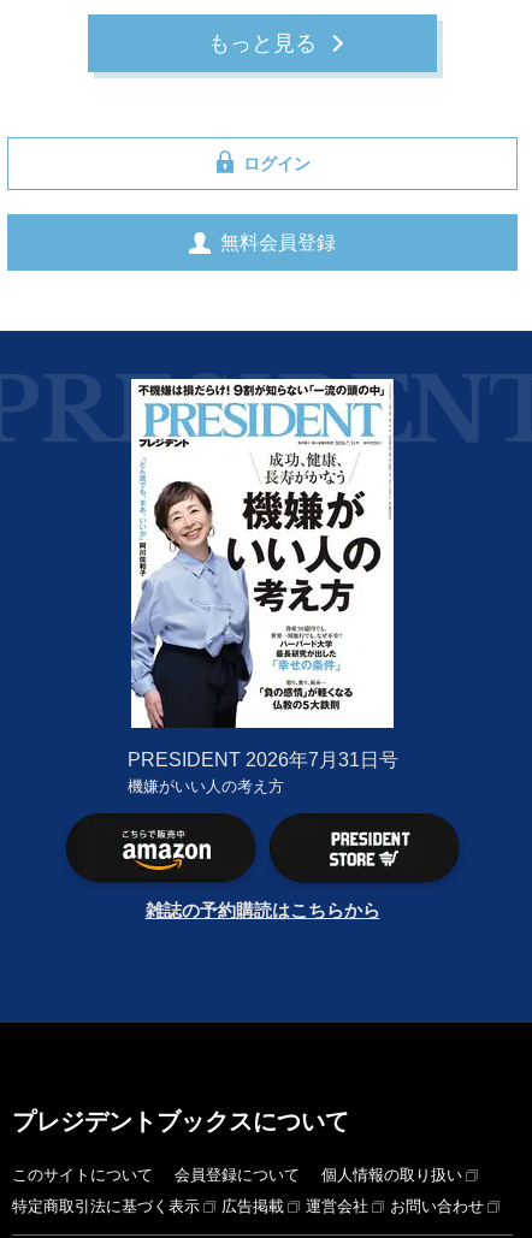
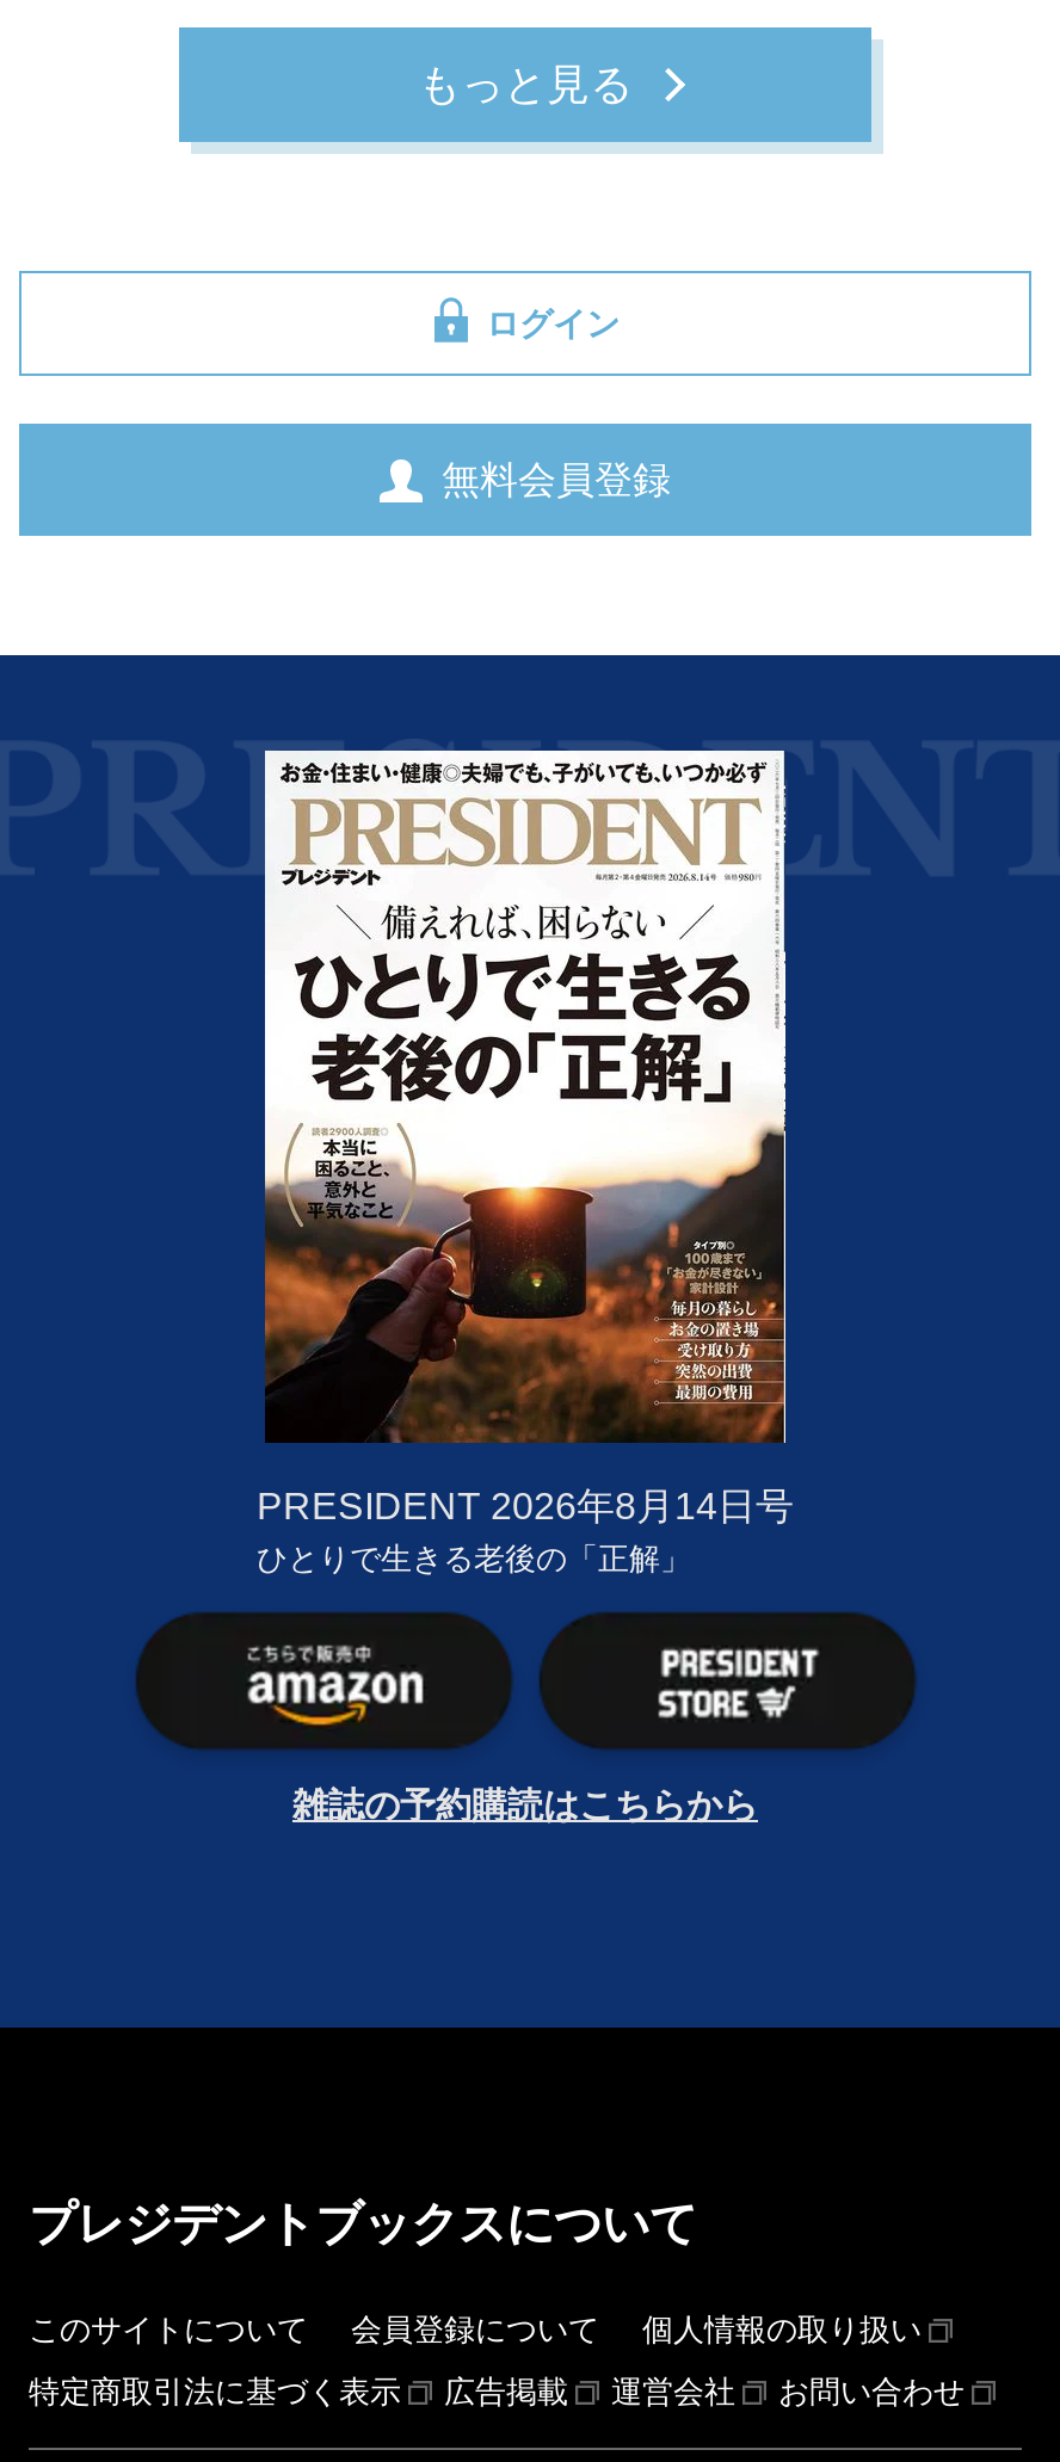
- [image]
- PRESIDENT 2026年7月31日号
- 機嫌がいい人の考え方
+ [image]
+ PRESIDENT 2026年8月14日号
+ ひとりで生きる老後の「正解」
